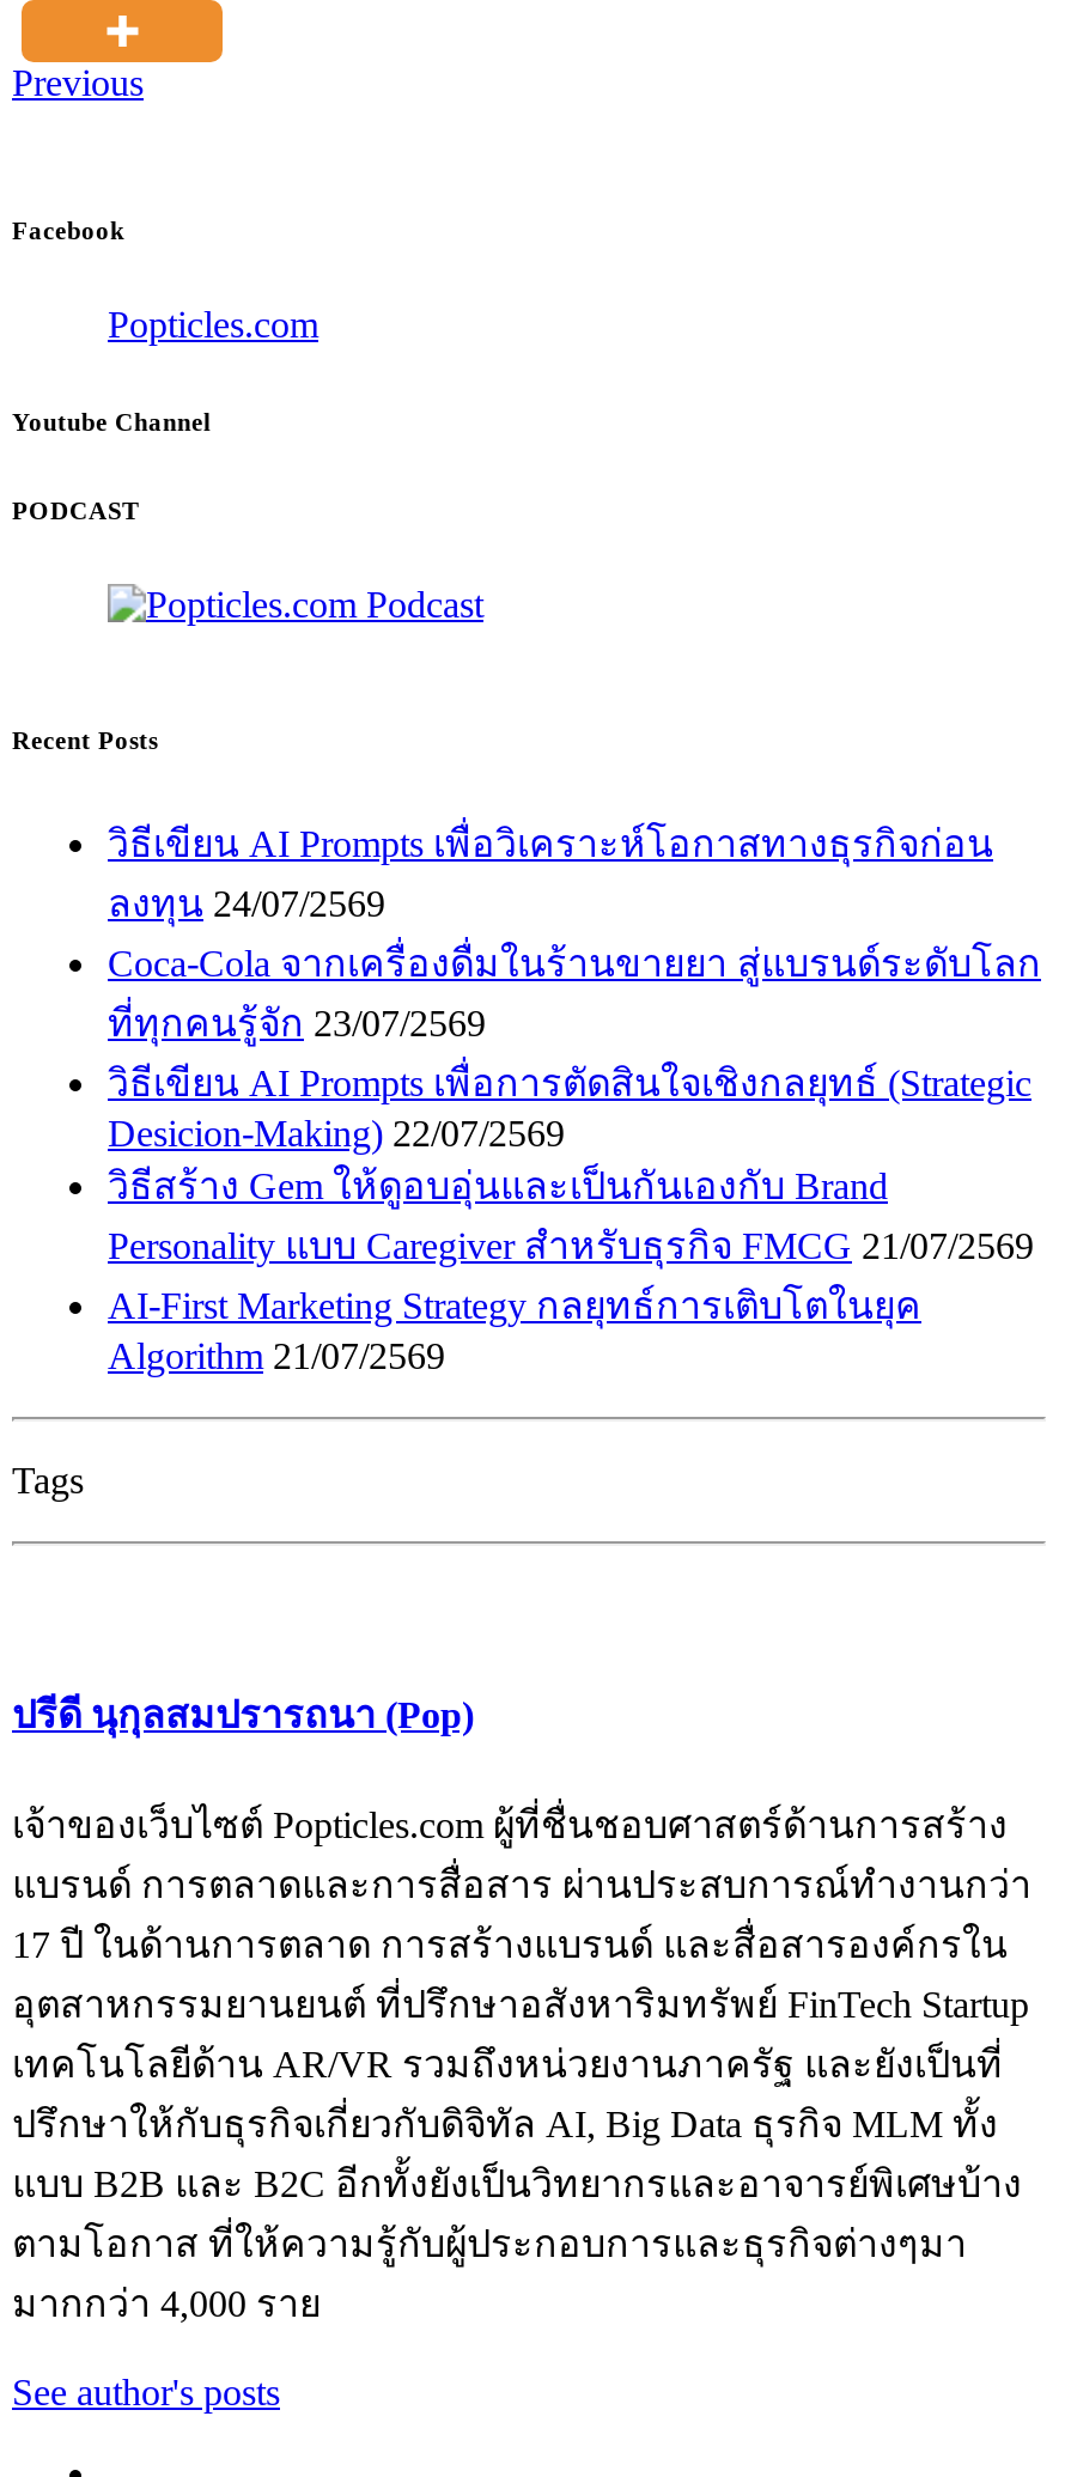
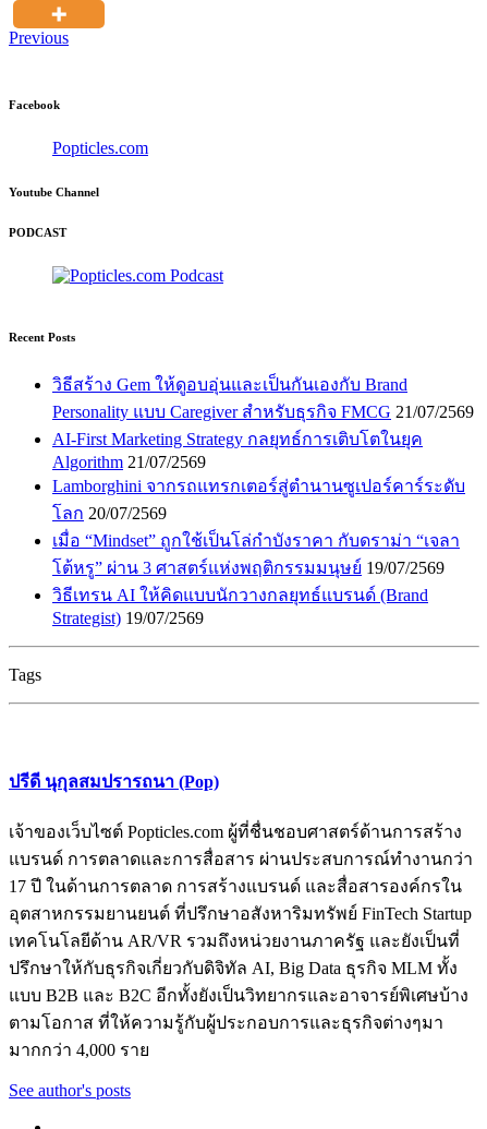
- วิธีเขียน AI Prompts เพื่อวิเคราะห์โอกาสทางธุรกิจก่อน
- ลงทุน 24/07/2569
- Coca-Cola จากเครื่องดื่มในร้านขายยา สู่แบรนด์ระดับโลก
- ที่ทุกคนรู้จัก 23/07/2569
- วิธีเขียน AI Prompts เพื่อการตัดสินใจเชิงกลยุทธ์ (Strategic
- Desicion-Making) 22/07/2569

moved up: Personality แบบ Caregiver สำหรับธุรกิจ FMCG 21/07/2569 | AI-First Marketing Strategy กลยุทธ์การเติบโตในยุค | Algorithm 21/07/2569

+ Lamborghini จากรถแทรกเตอร์สู่ตำนานซูเปอร์คาร์ระดับ
+ โลก 20/07/2569
+ เมื่อ “Mindset” ถูกใช้เป็นโล่กำบังราคา กับดราม่า “เจลา
+ โต้หรู” ผ่าน 3 ศาสตร์แห่งพฤติกรรมมนุษย์ 19/07/2569
+ วิธีเทรน AI ให้คิดแบบนักวางกลยุทธ์แบรนด์ (Brand
+ Strategist) 19/07/2569
